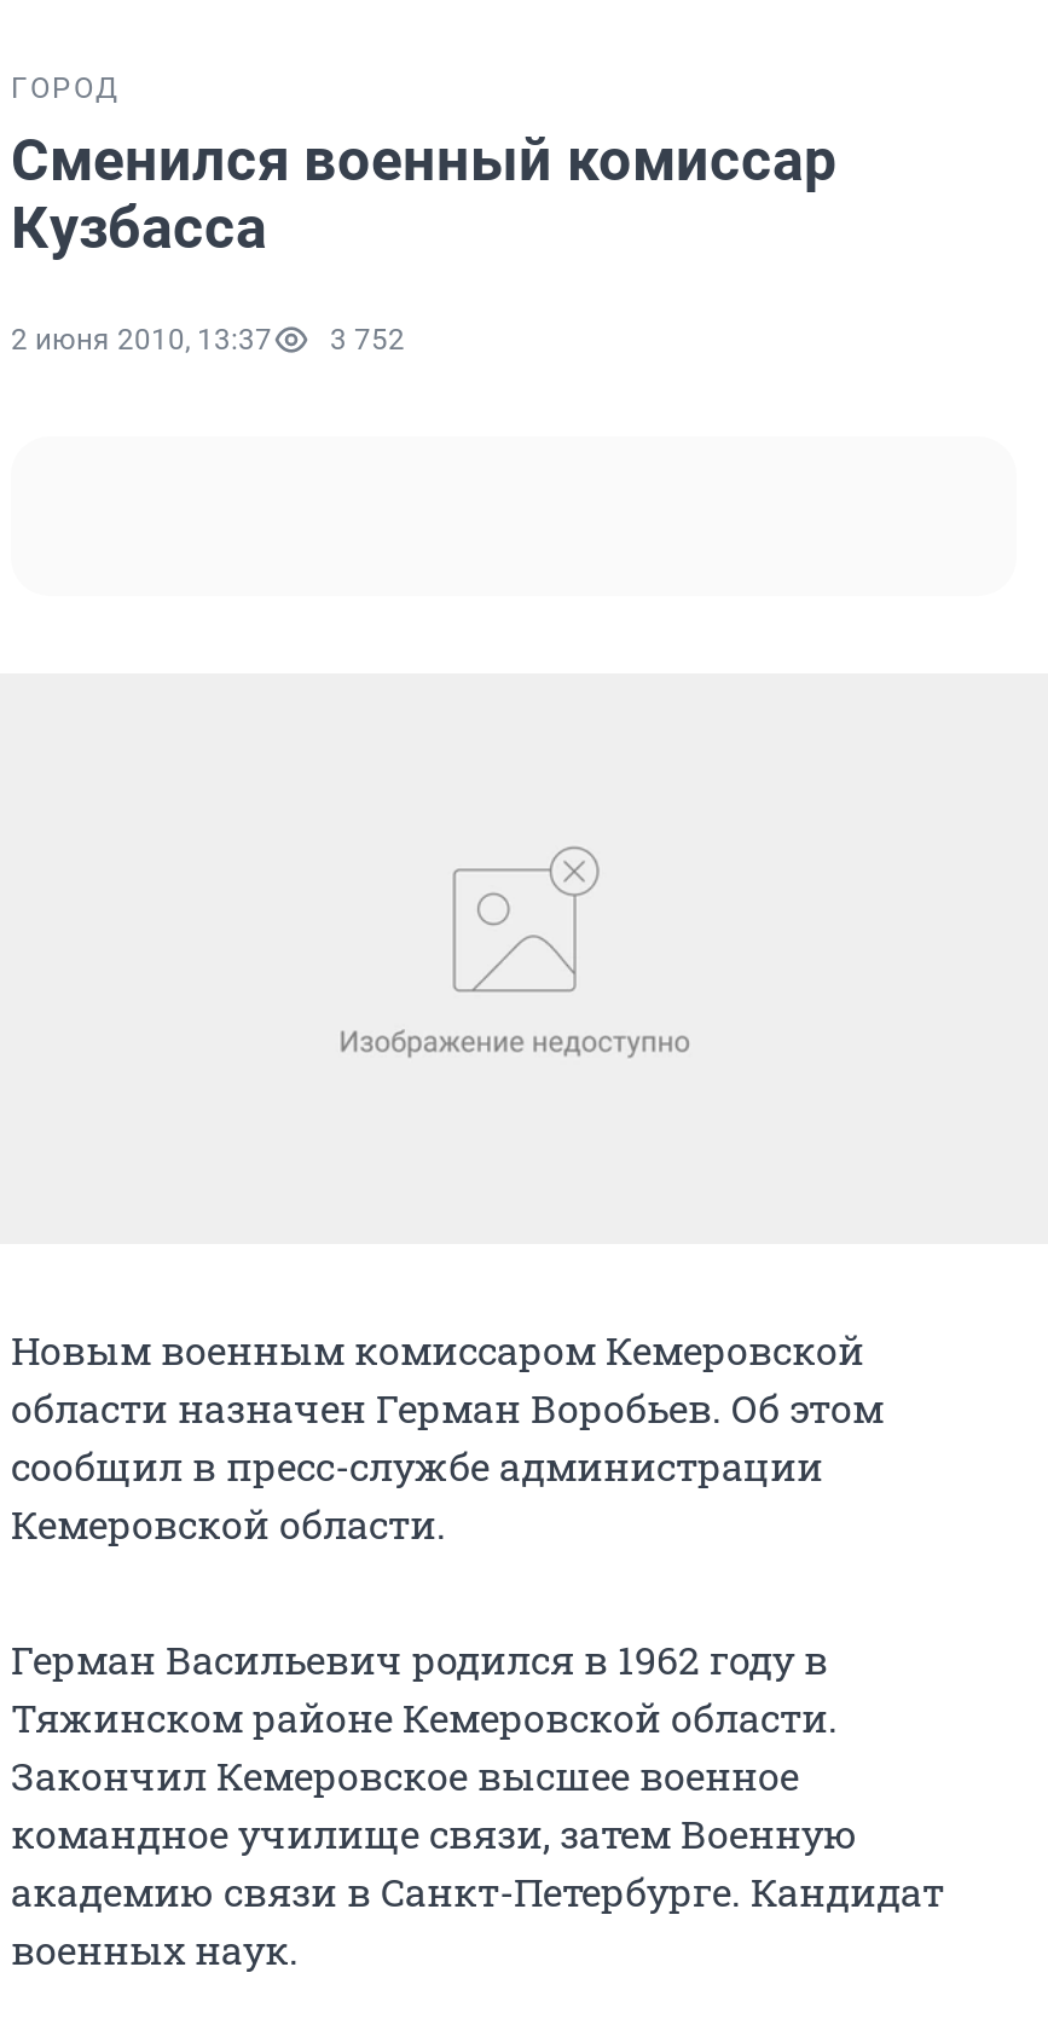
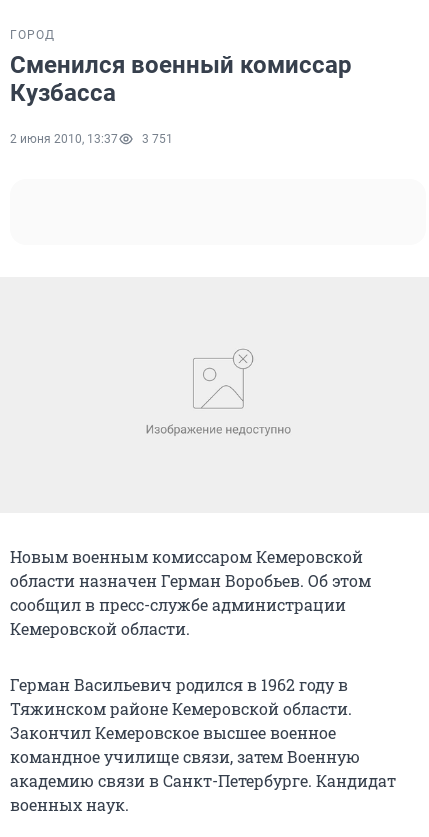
- 2 июня 2010, 13:37 3 752
+ 2 июня 2010, 13:37 3 751
